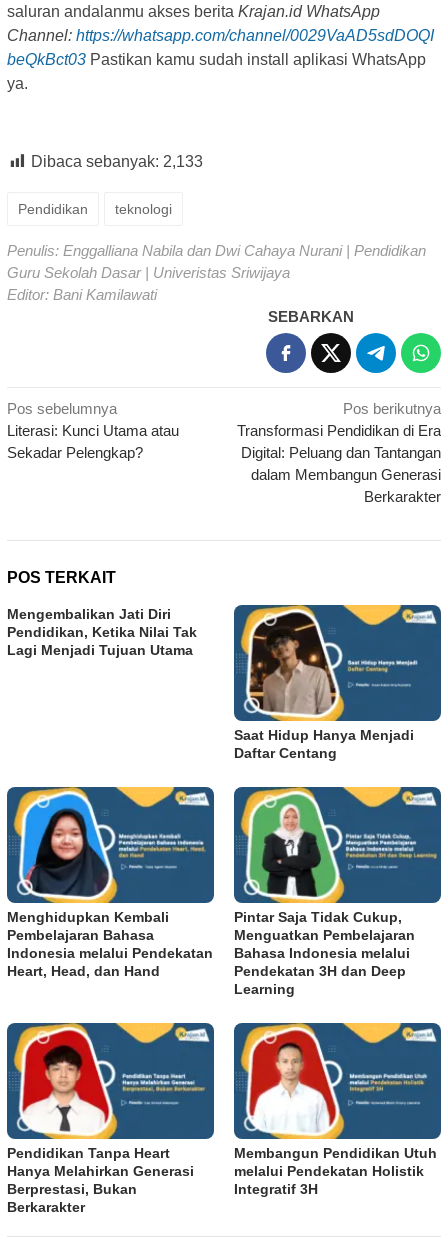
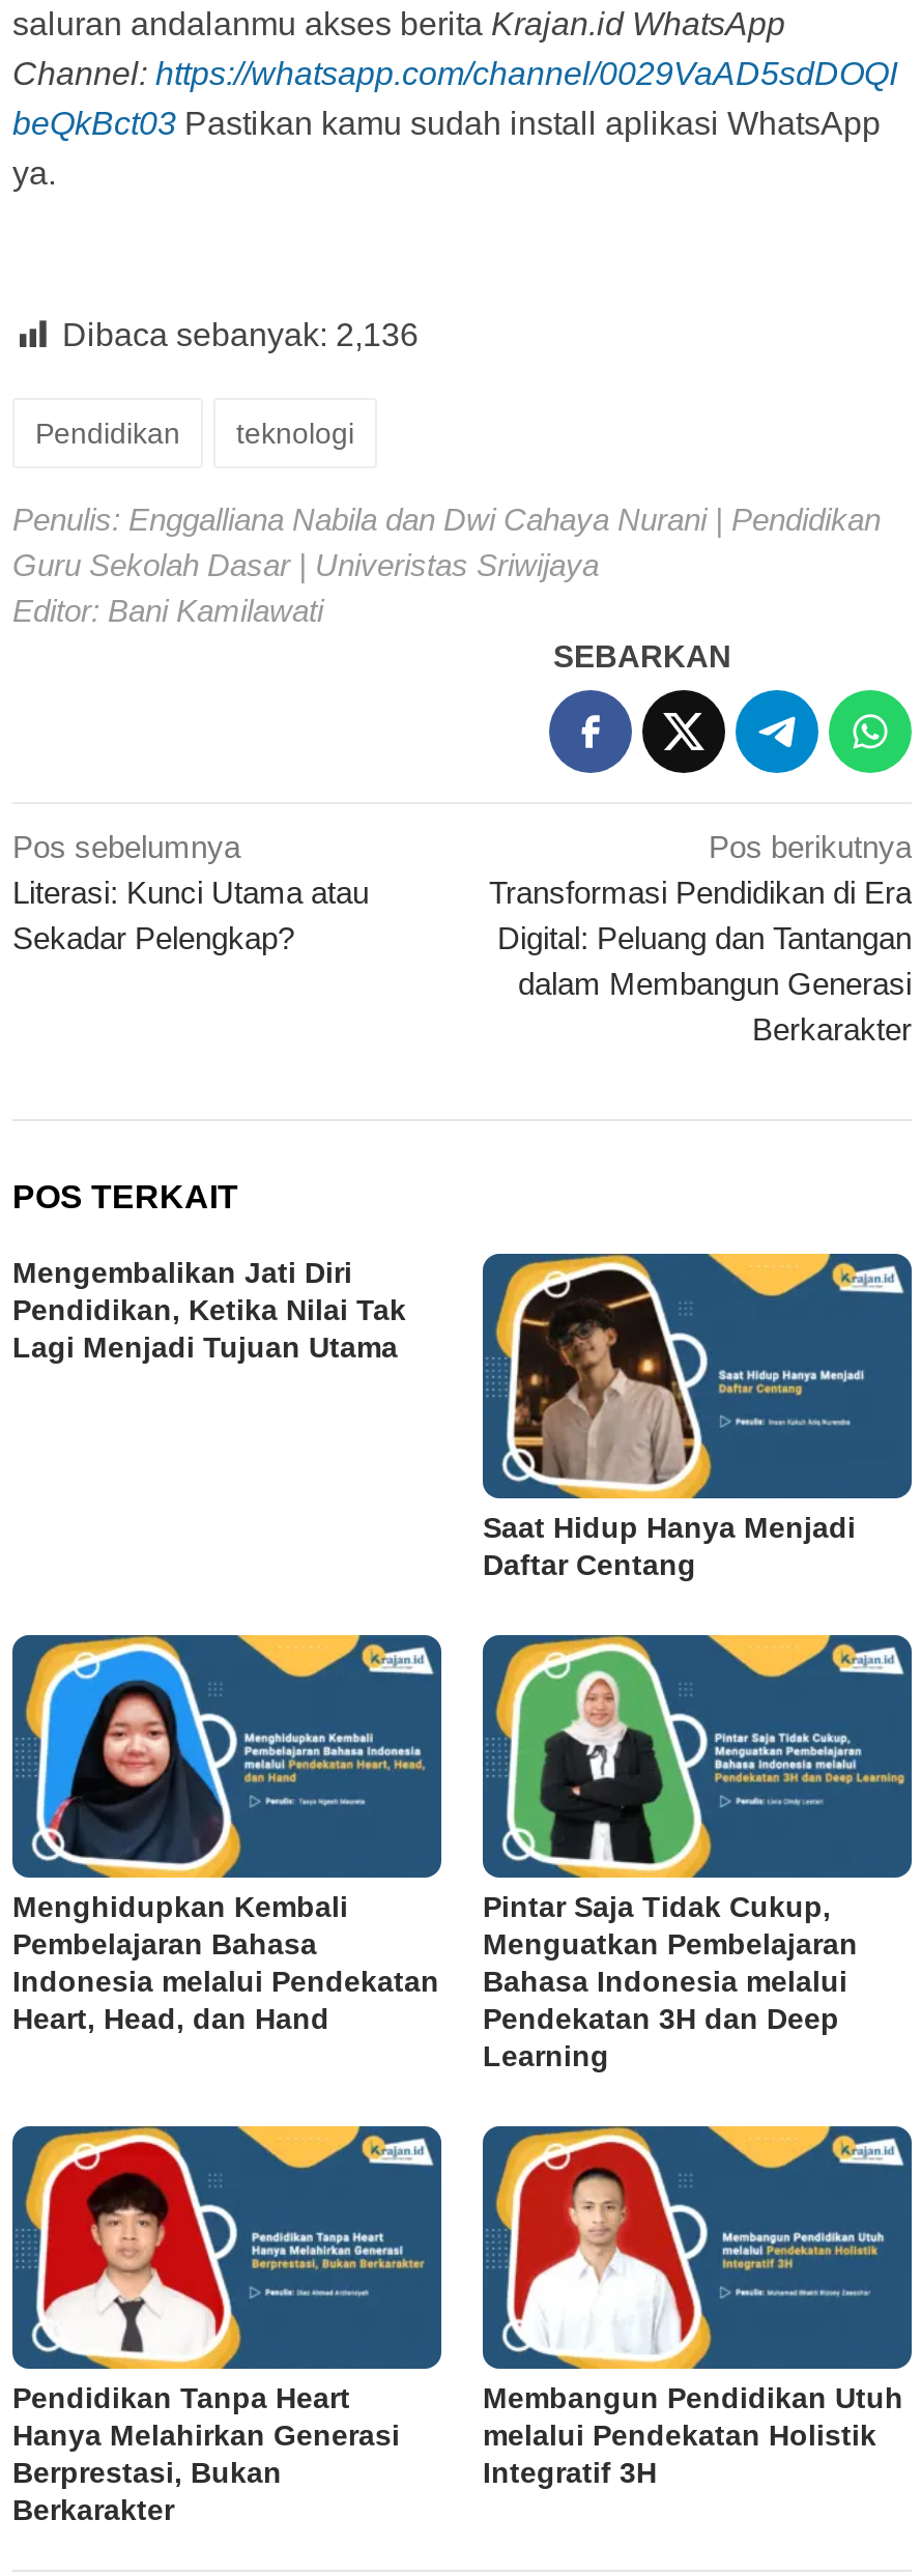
- Dibaca sebanyak: 2,133
+ Dibaca sebanyak: 2,136
